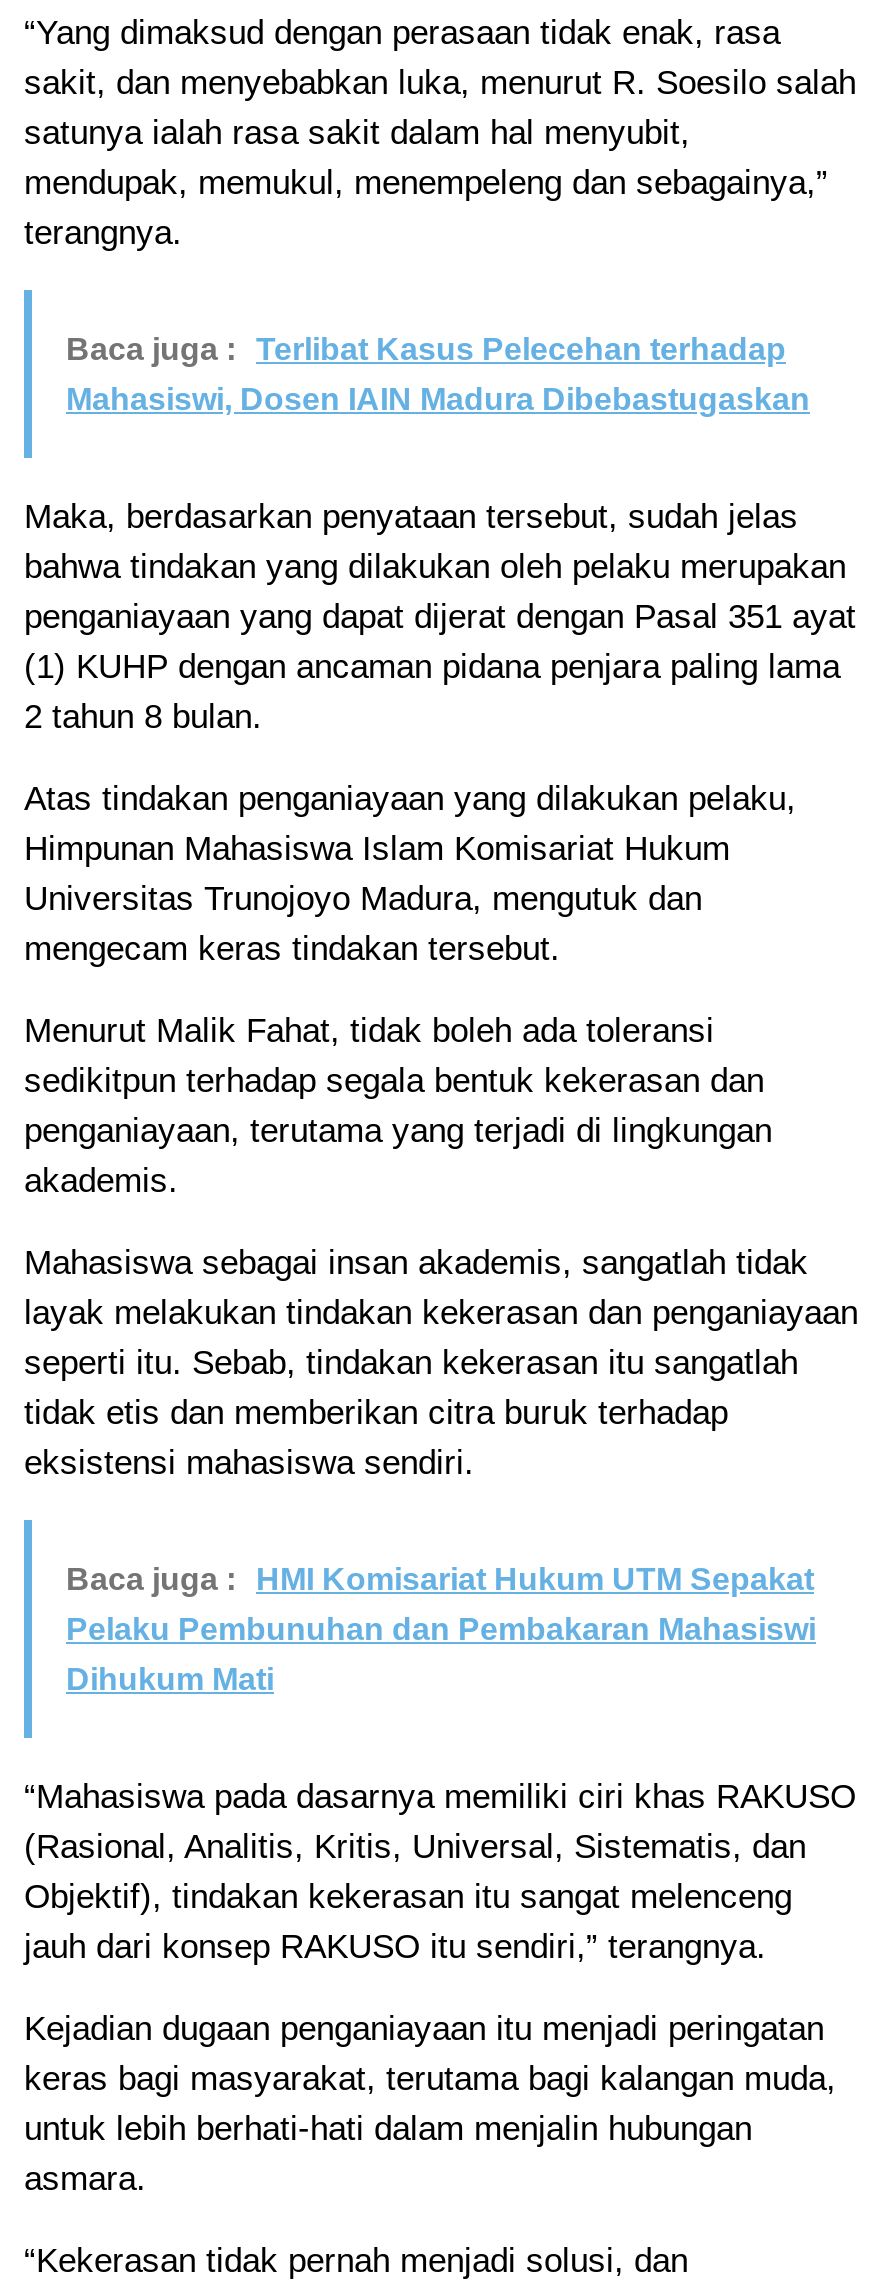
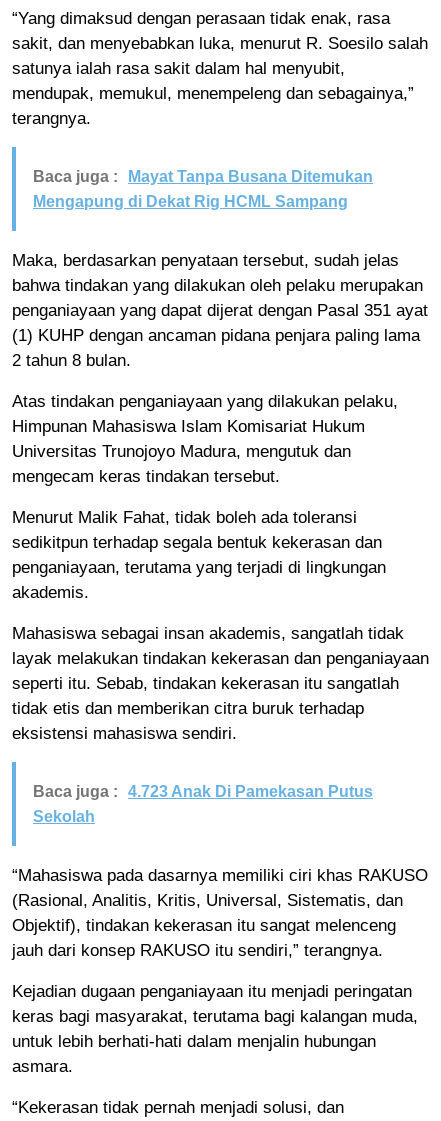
- Baca juga : Terlibat Kasus Pelecehan terhadap
+ Baca juga : Mayat Tanpa Busana Ditemukan

- Mahasiswi, Dosen IAIN Madura Dibebastugaskan
+ Mengapung di Dekat Rig HCML Sampang

- Baca juga : HMI Komisariat Hukum UTM Sepakat
- Pelaku Pembunuhan dan Pembakaran Mahasiswi
- Dihukum Mati
+ Baca juga : 4.723 Anak Di Pamekasan Putus
+ Sekolah
